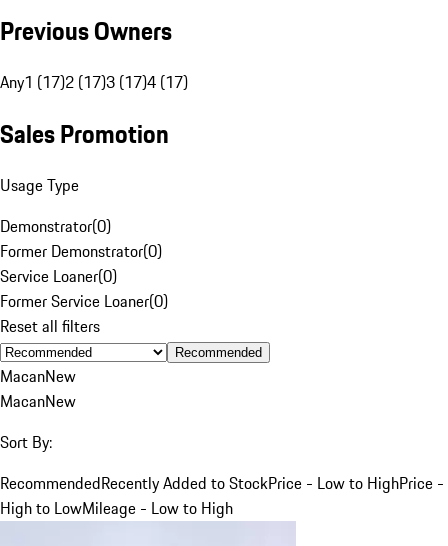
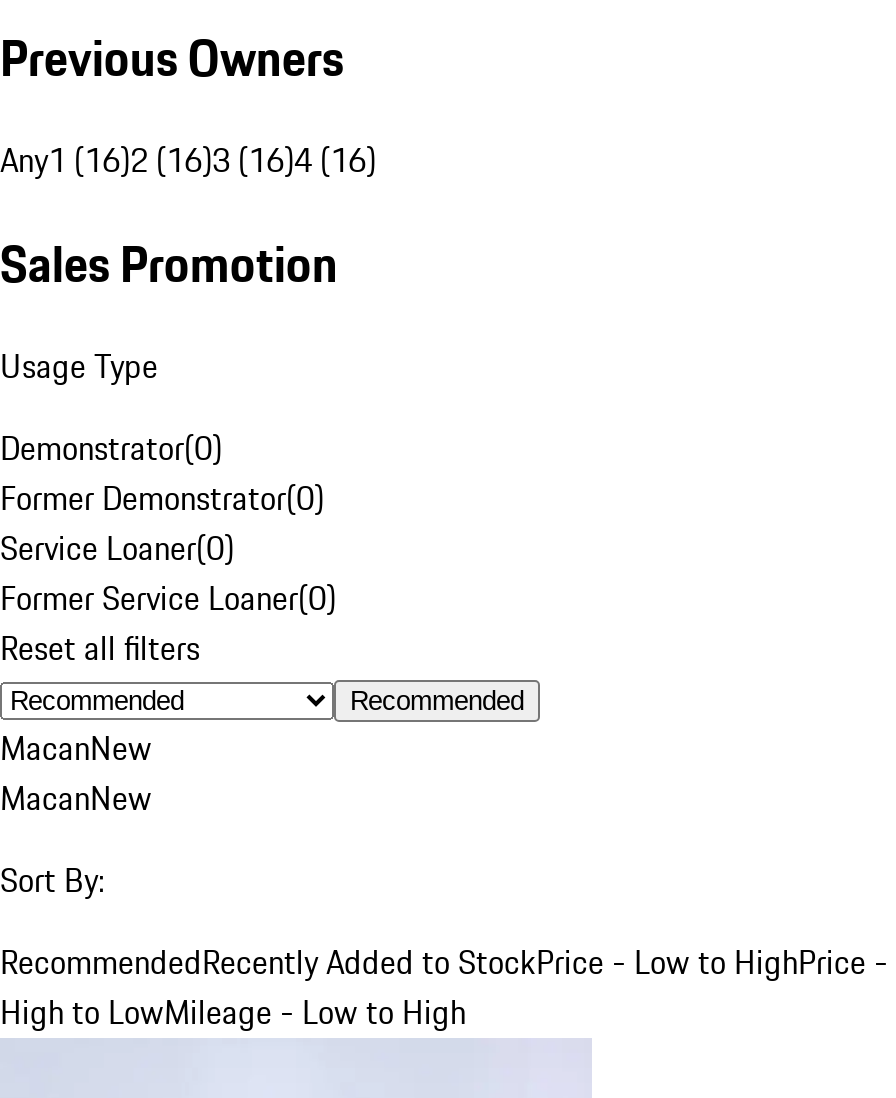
- Any1 (17)2 (17)3 (17)4 (17)
+ Any1 (16)2 (16)3 (16)4 (16)
